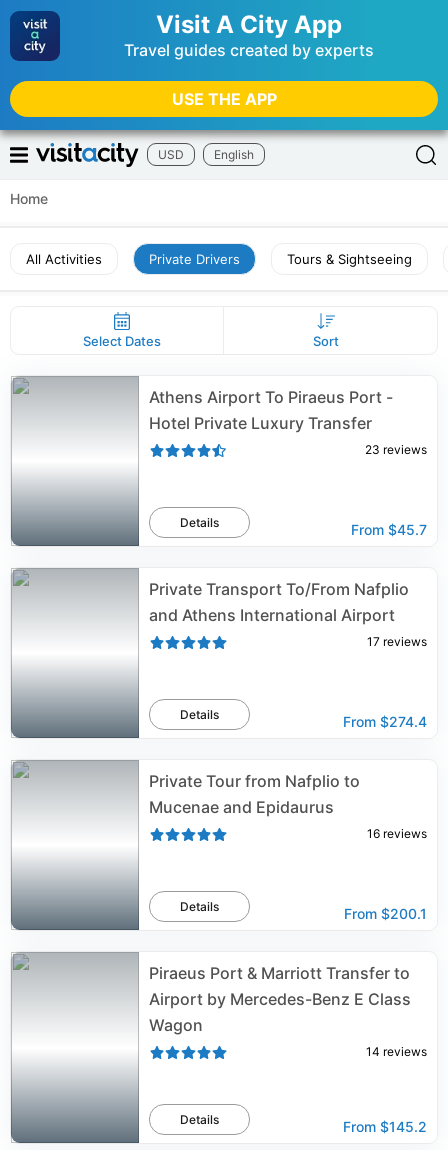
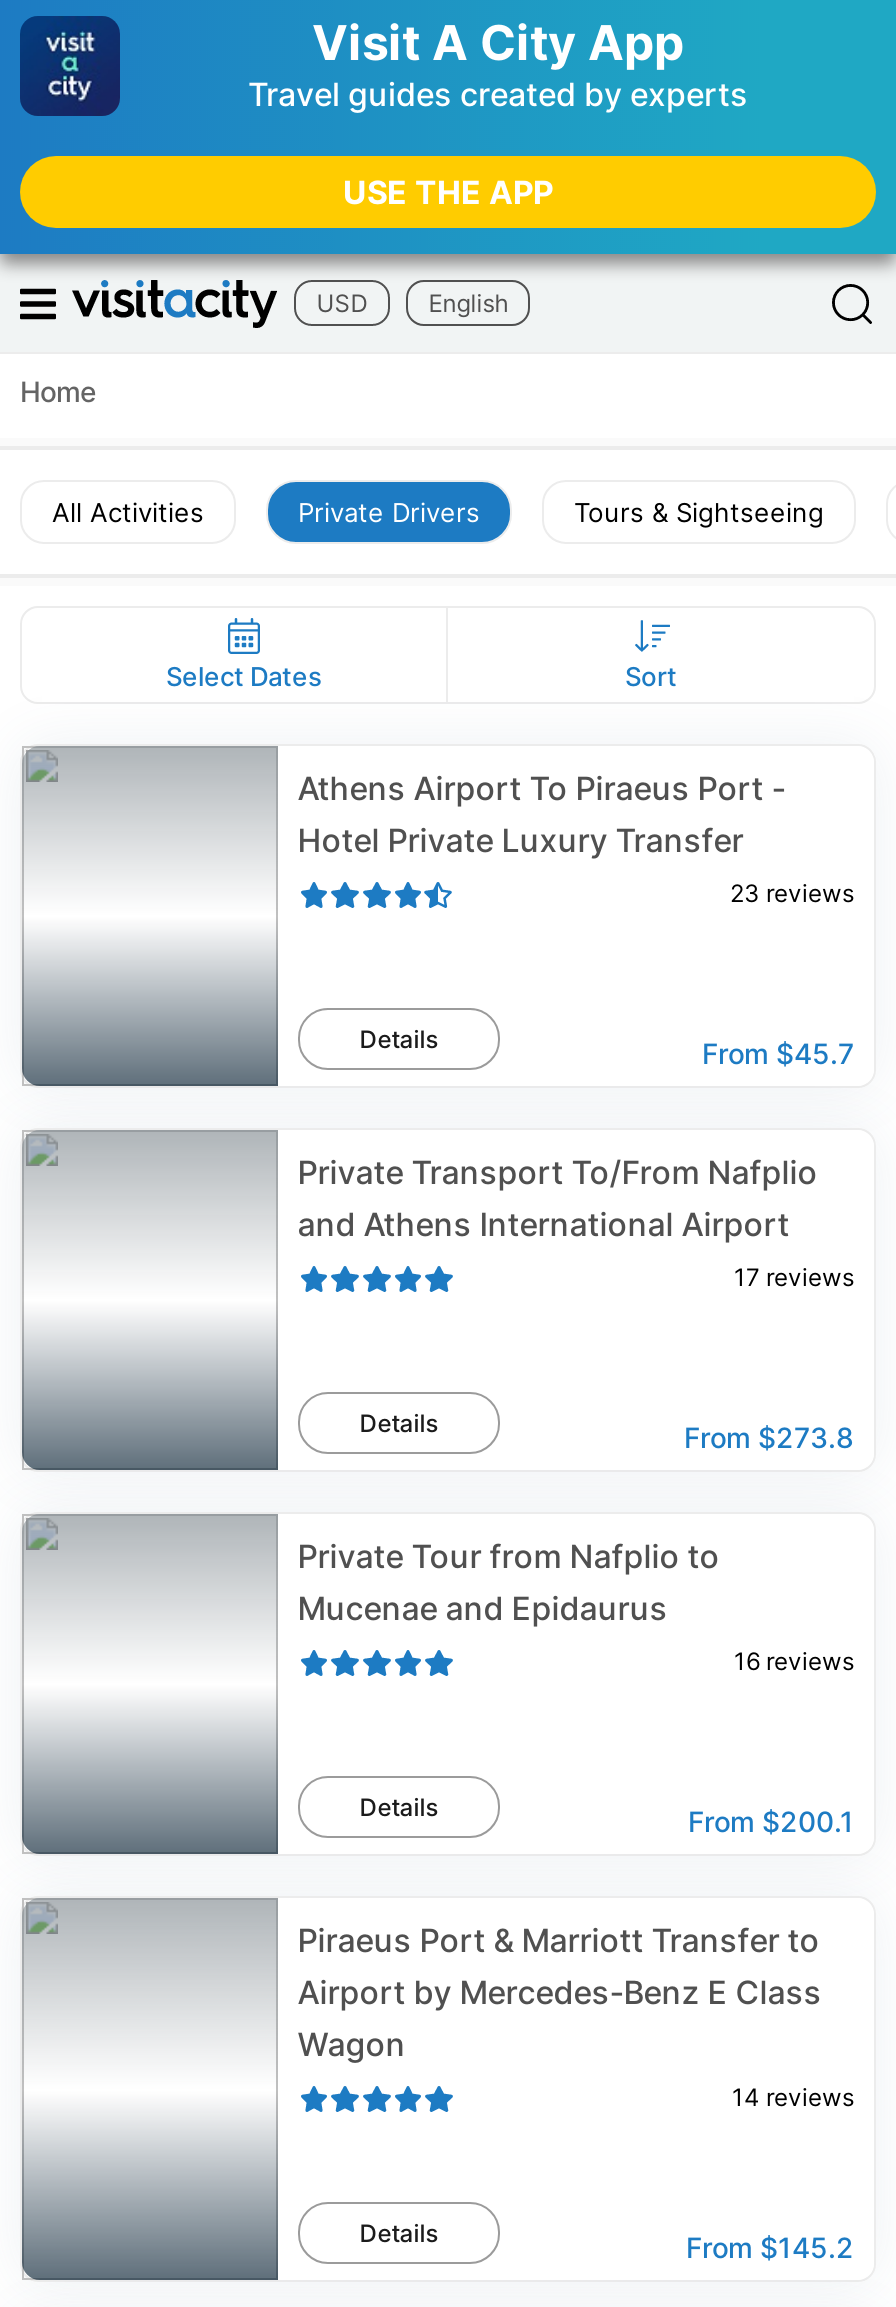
- From $274.4
+ From $273.8
